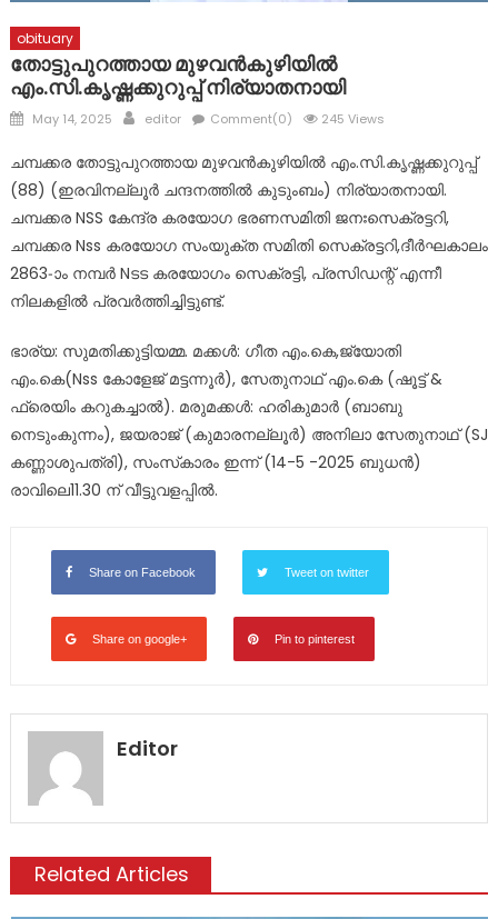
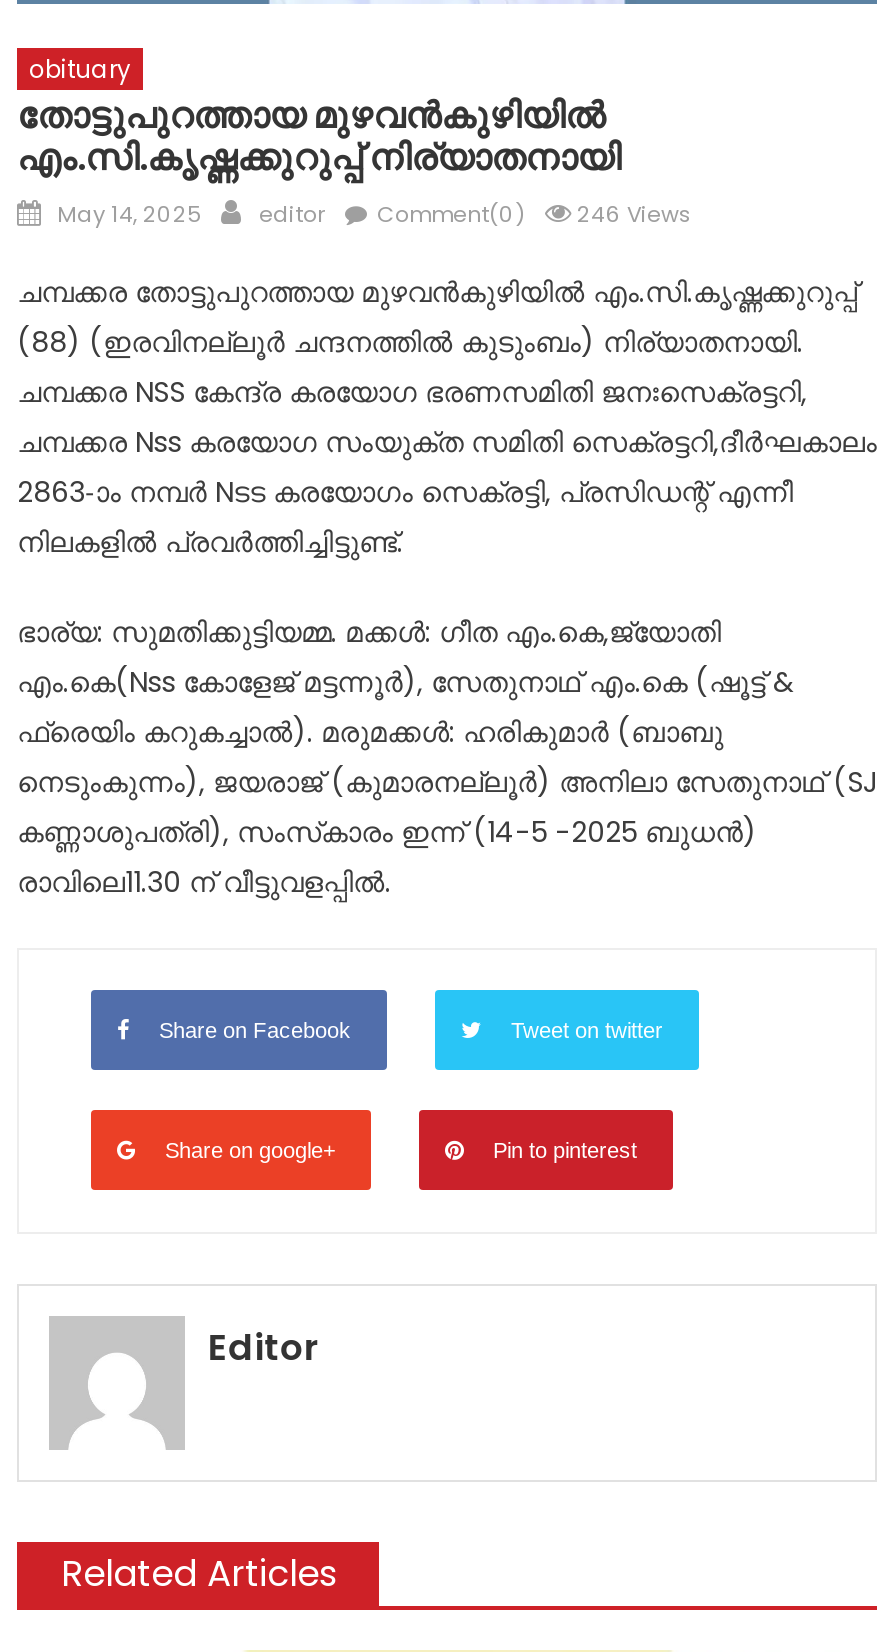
- 245 Views
+ 246 Views
